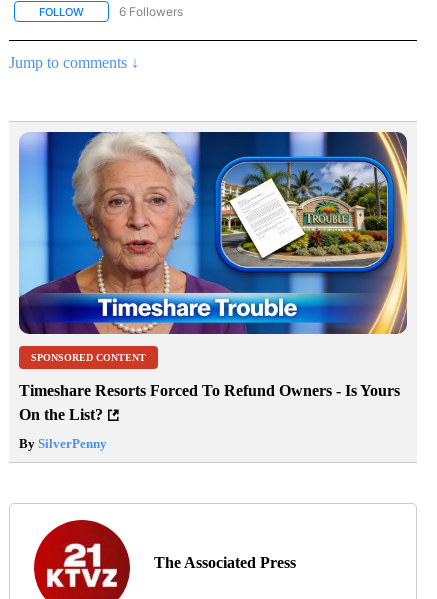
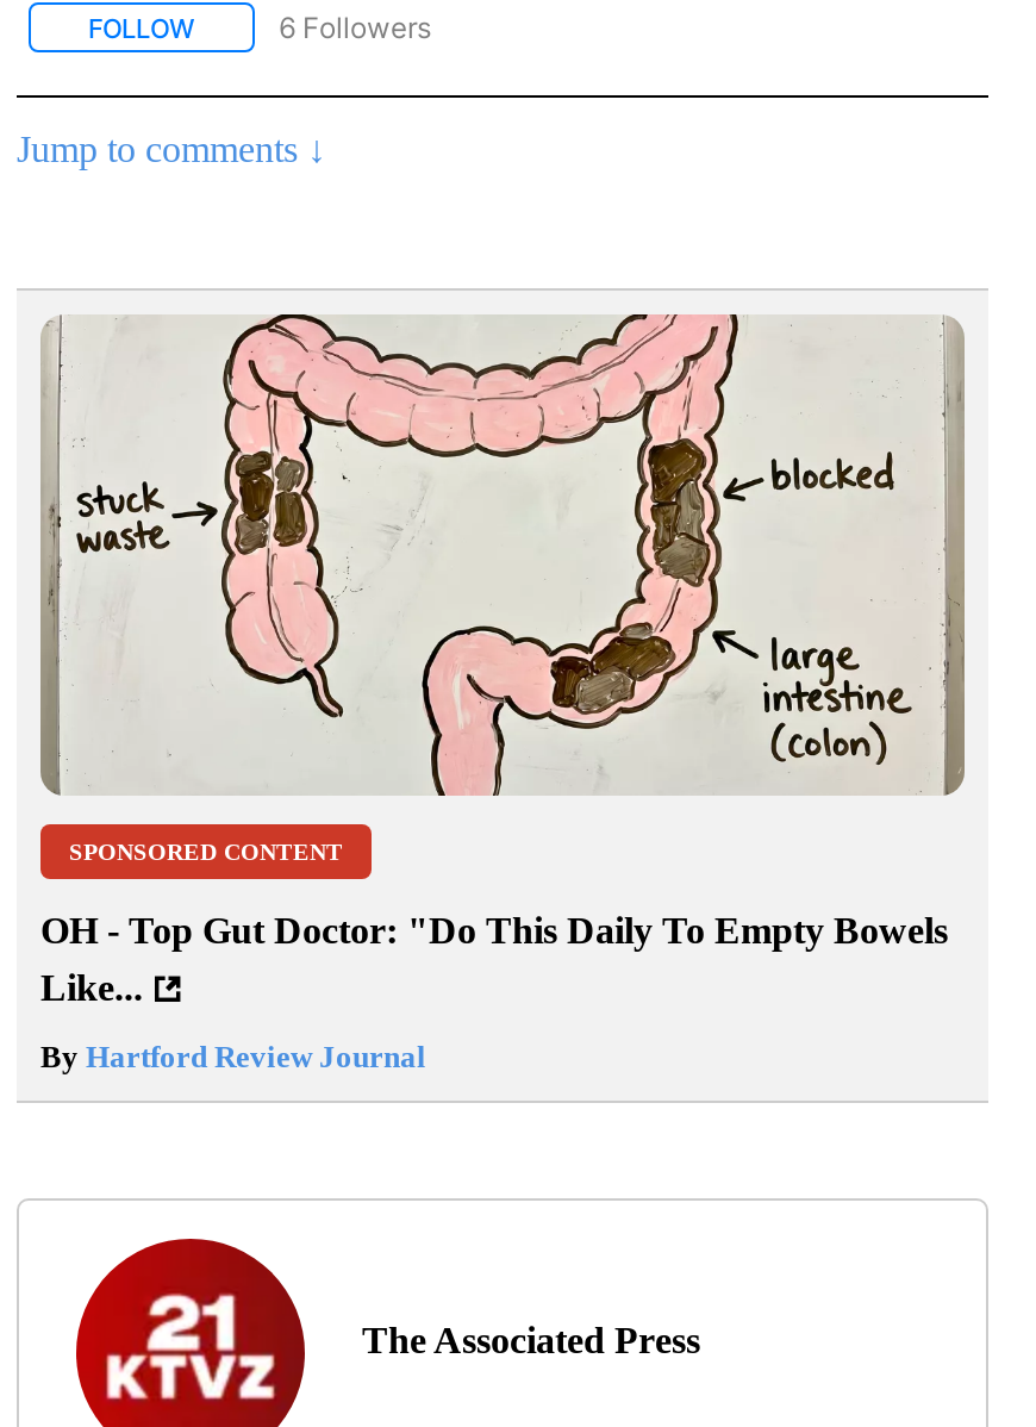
- [image]
+ [image]

- Timeshare Resorts Forced To Refund Owners - Is Yours
- On the List?
+ OH - Top Gut Doctor: "Do This Daily To Empty Bowels
+ Like...

- By SilverPenny
+ By Hartford Review Journal
